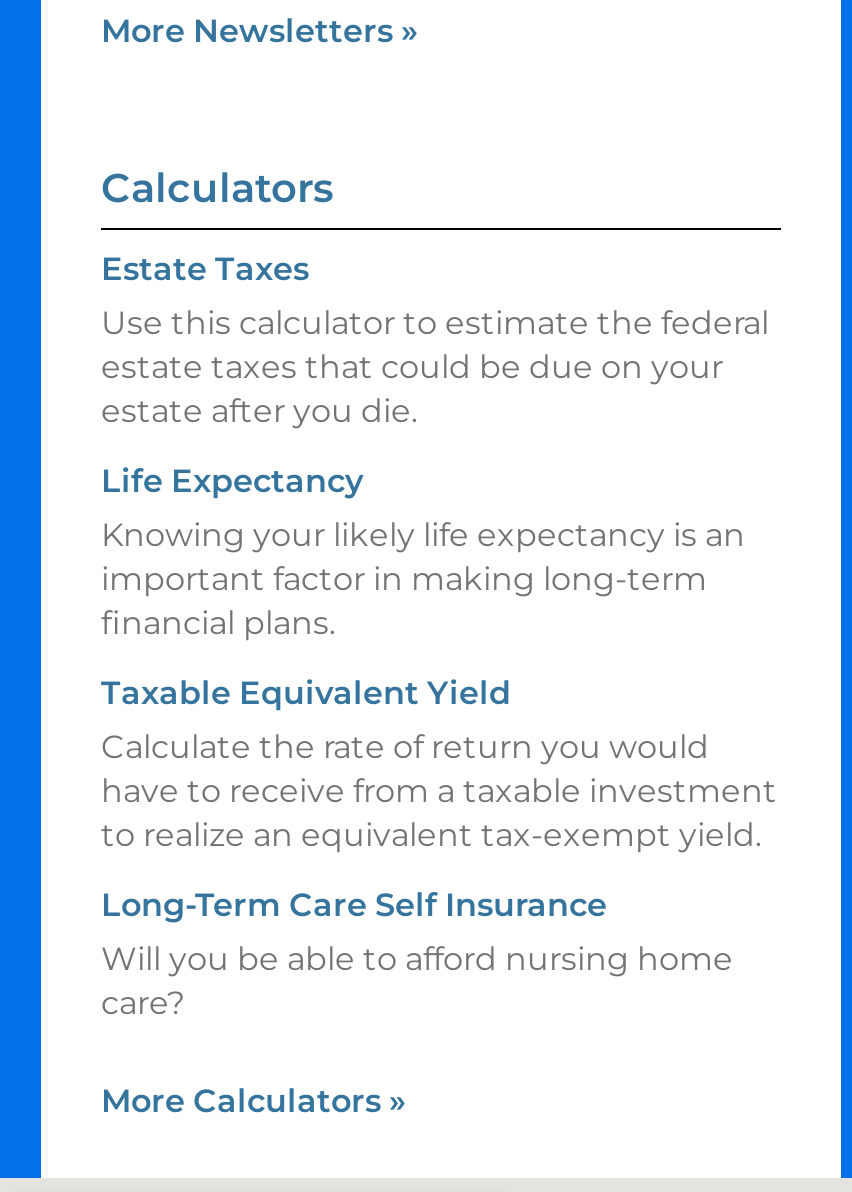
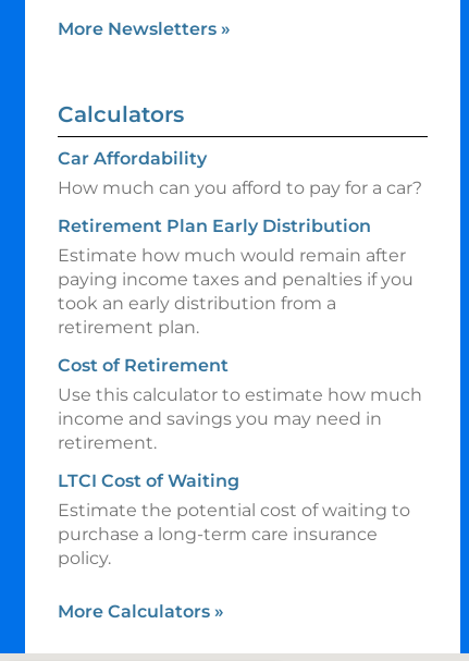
- Estate Taxes
- Use this calculator to estimate the federal
- estate taxes that could be due on your
- estate after you die.
+ Car Affordability
+ How much can you afford to pay for a car?

- Life Expectancy
- Knowing your likely life expectancy is an
- important factor in making long-term
- financial plans.
+ Retirement Plan Early Distribution
+ Estimate how much would remain after
+ paying income taxes and penalties if you
+ took an early distribution from a
+ retirement plan.

- Taxable Equivalent Yield
- Calculate the rate of return you would
- have to receive from a taxable investment
- to realize an equivalent tax-exempt yield.
+ Cost of Retirement
+ Use this calculator to estimate how much
+ income and savings you may need in
+ retirement.

- Long-Term Care Self Insurance
- Will you be able to afford nursing home
- care?
+ LTCI Cost of Waiting
+ Estimate the potential cost of waiting to
+ purchase a long-term care insurance
+ policy.
